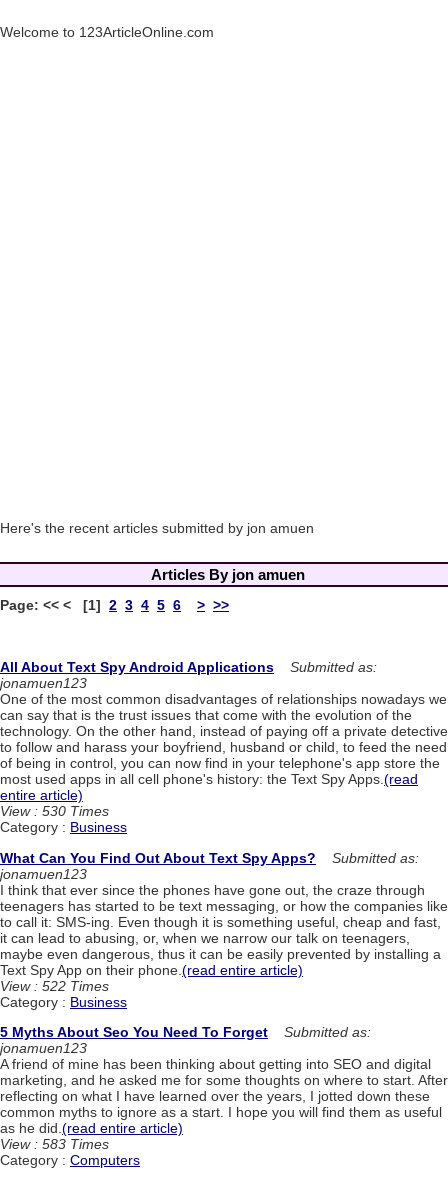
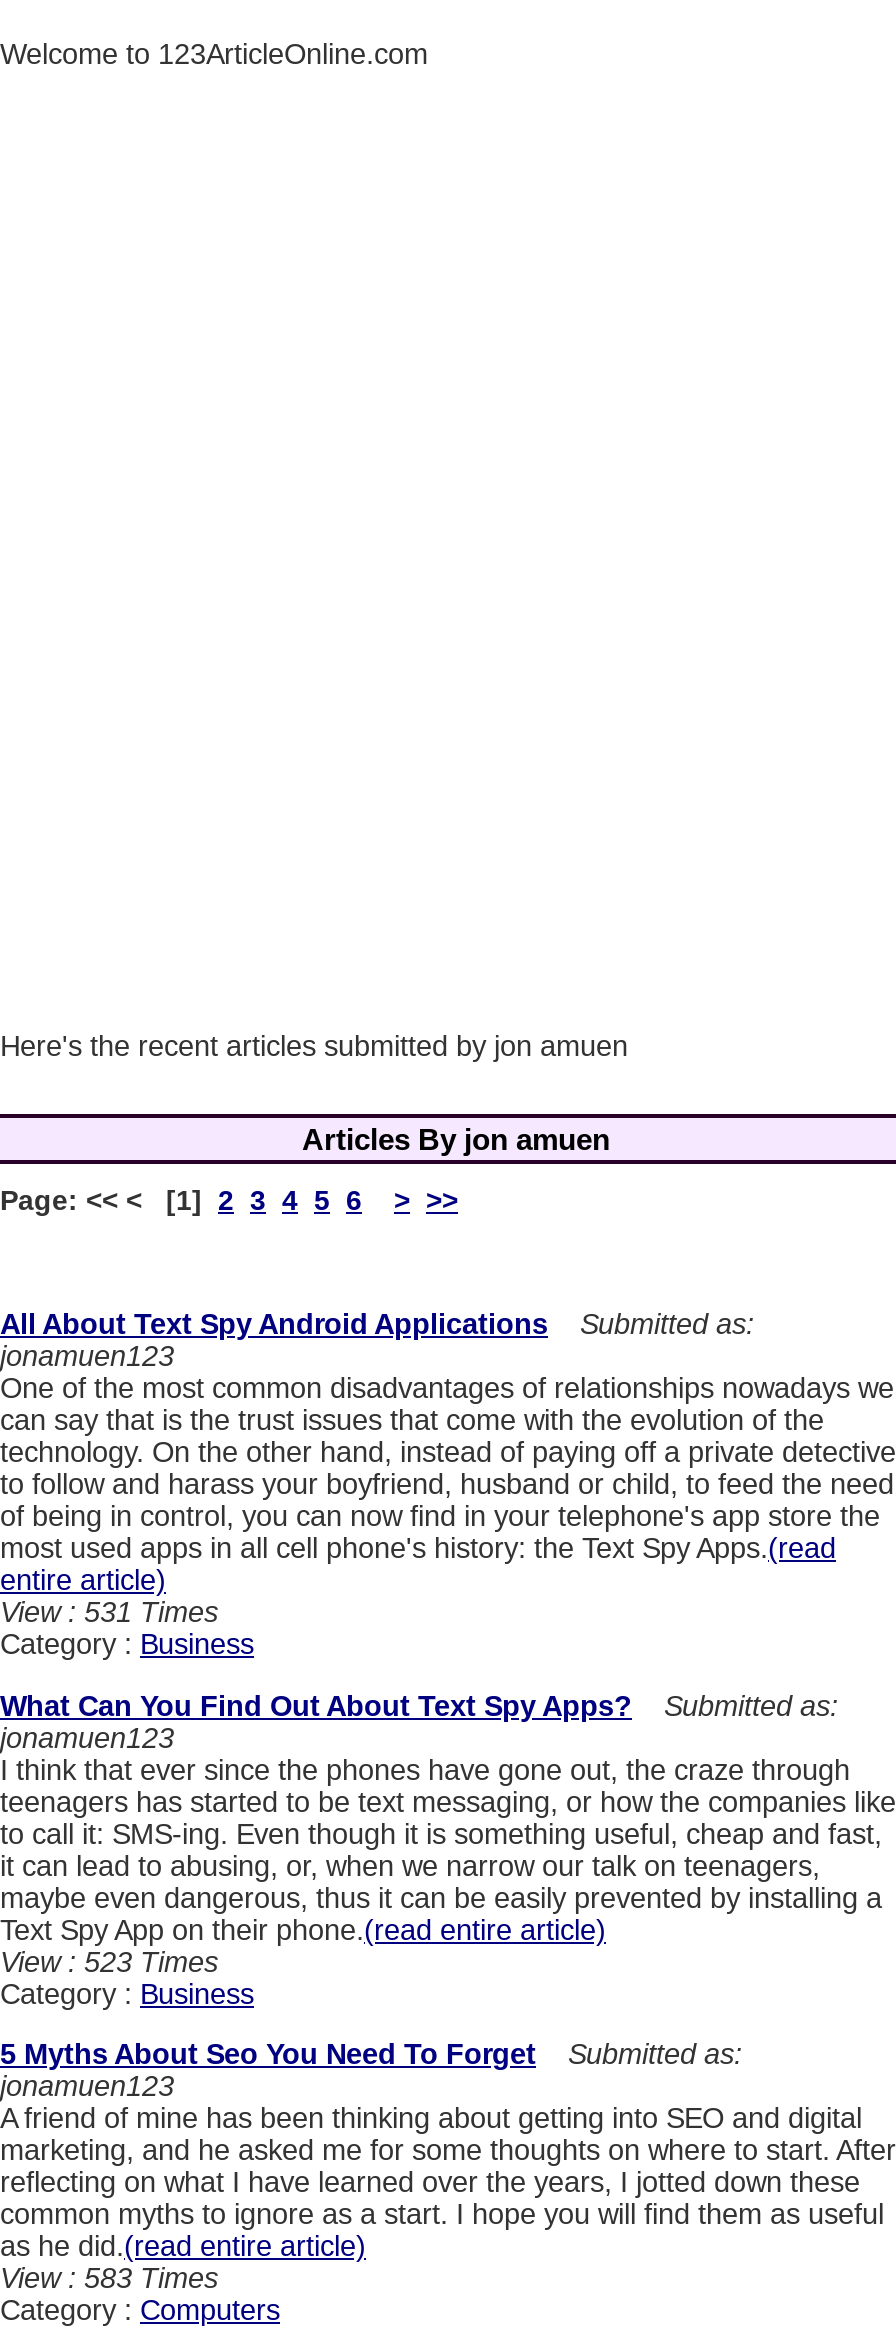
- View : 530 Times
+ View : 531 Times

- View : 522 Times
+ View : 523 Times
